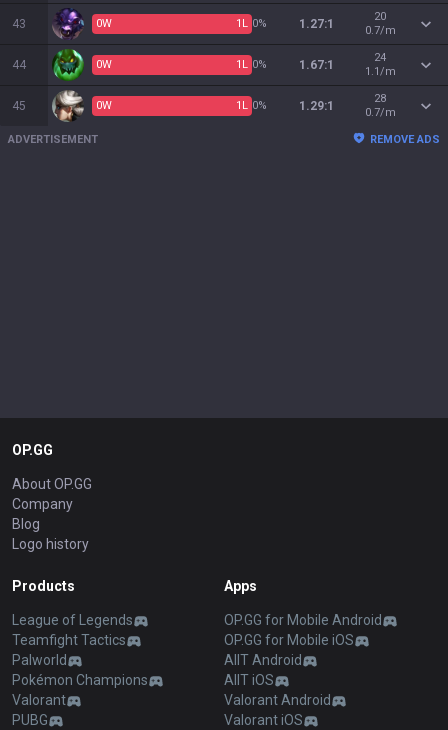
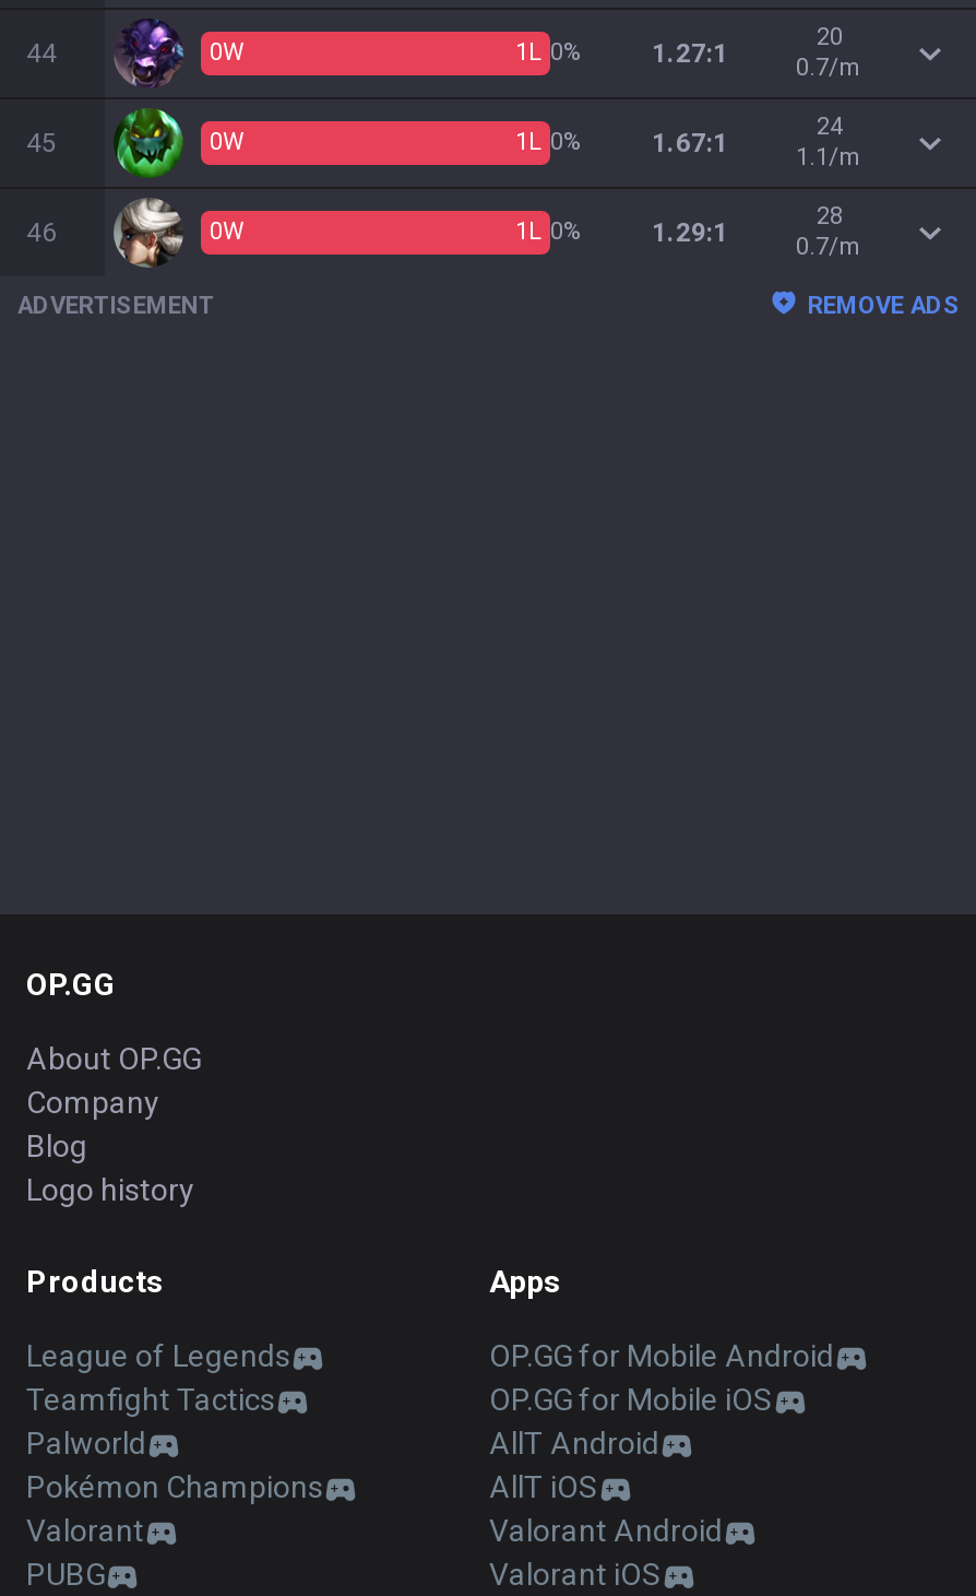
- 43
+ 44

- 44
+ 45

- 45
+ 46
